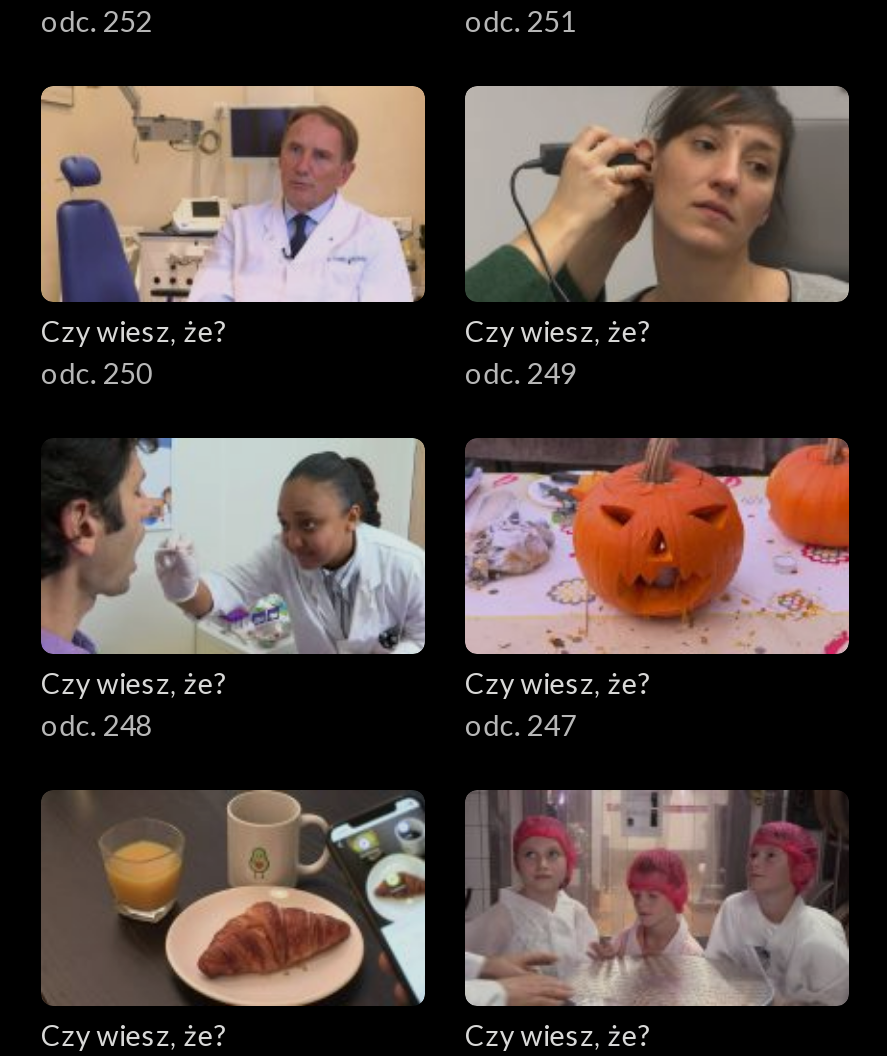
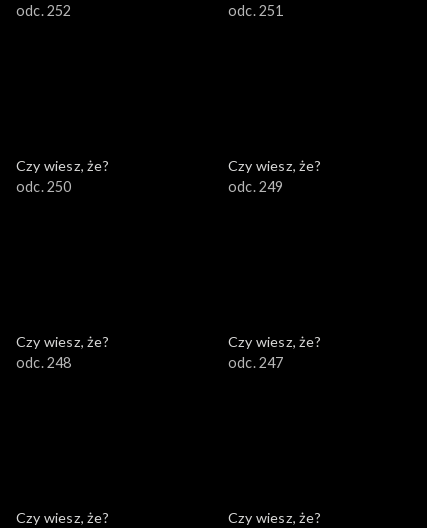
- [image]

- [image]

- [image]

- [image]

- [image]

- [image]
